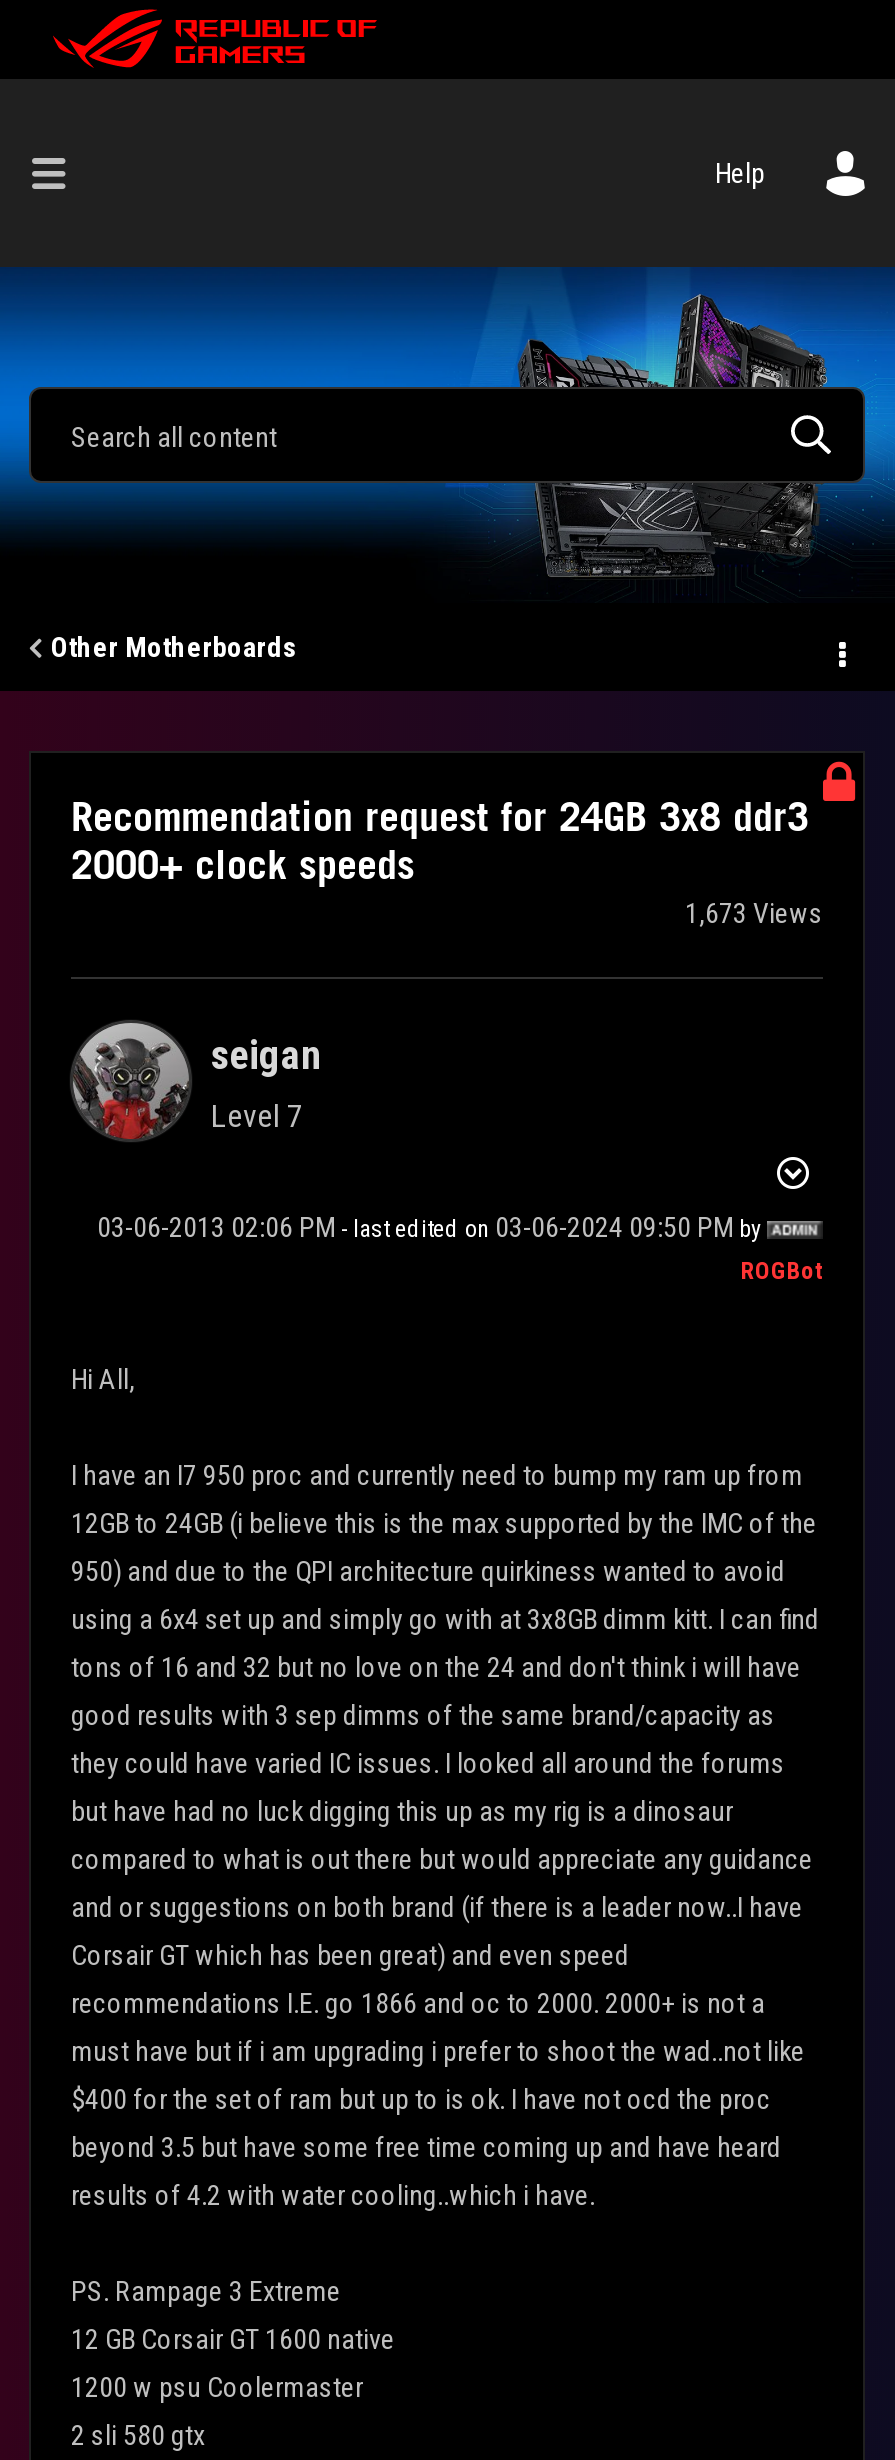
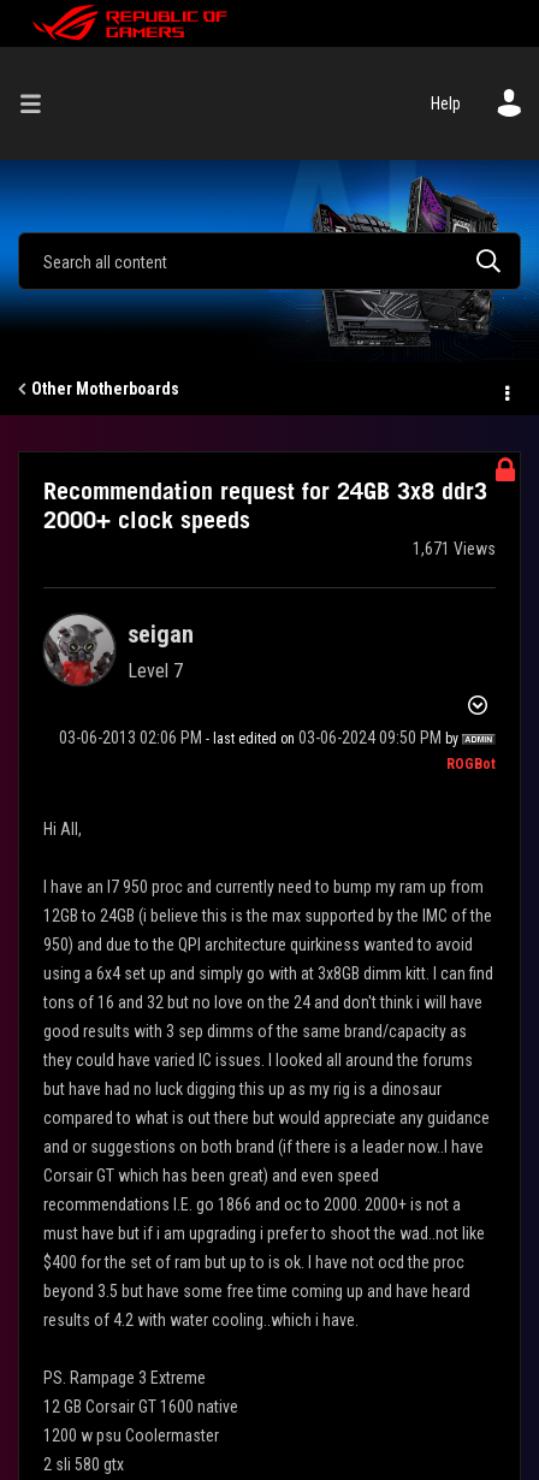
- 1,673 Views
+ 1,671 Views
